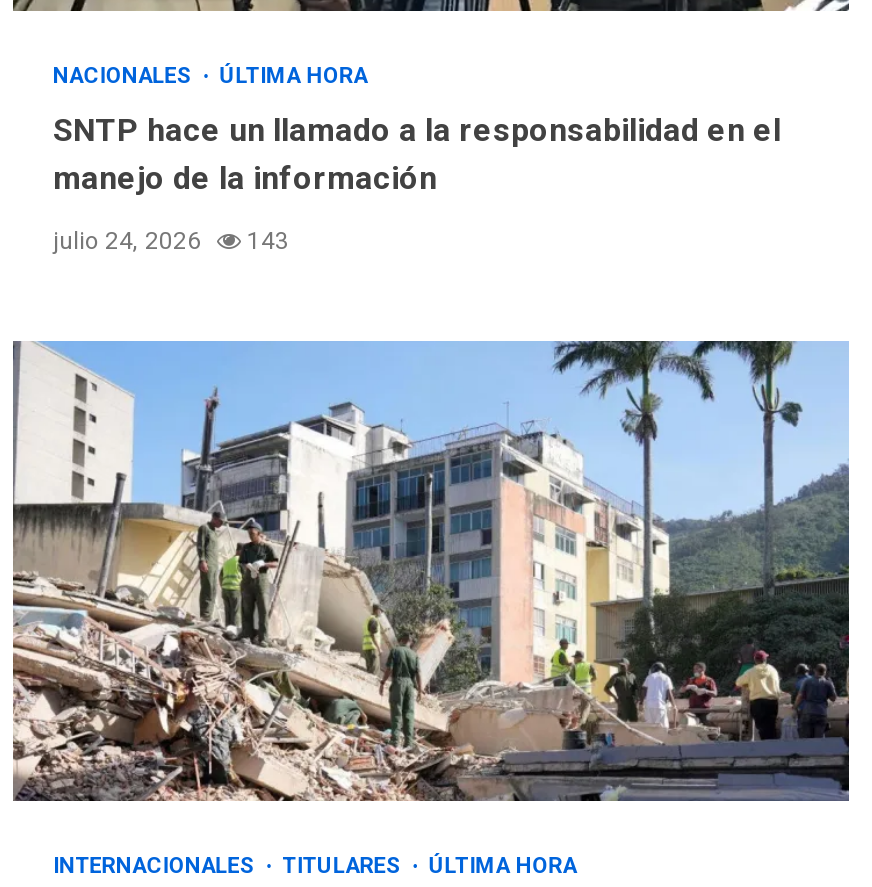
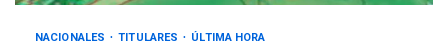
- ÚLTIMA HORA
- SNTP hace un llamado a la responsabilidad en el
- manejo de la información
- julio 24, 2026
- 143

- [image]
- INTERNACIONALES
